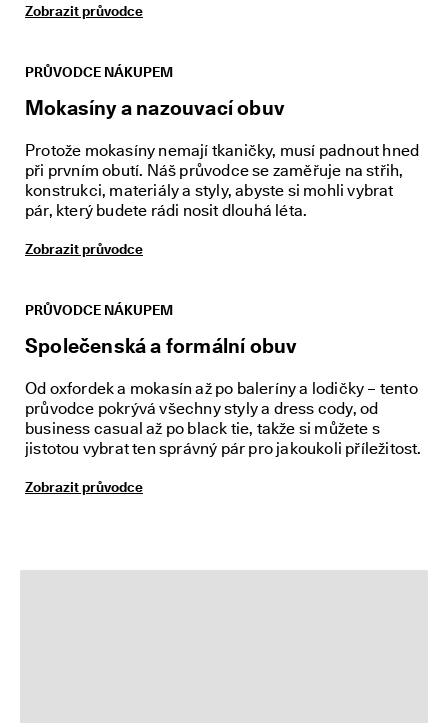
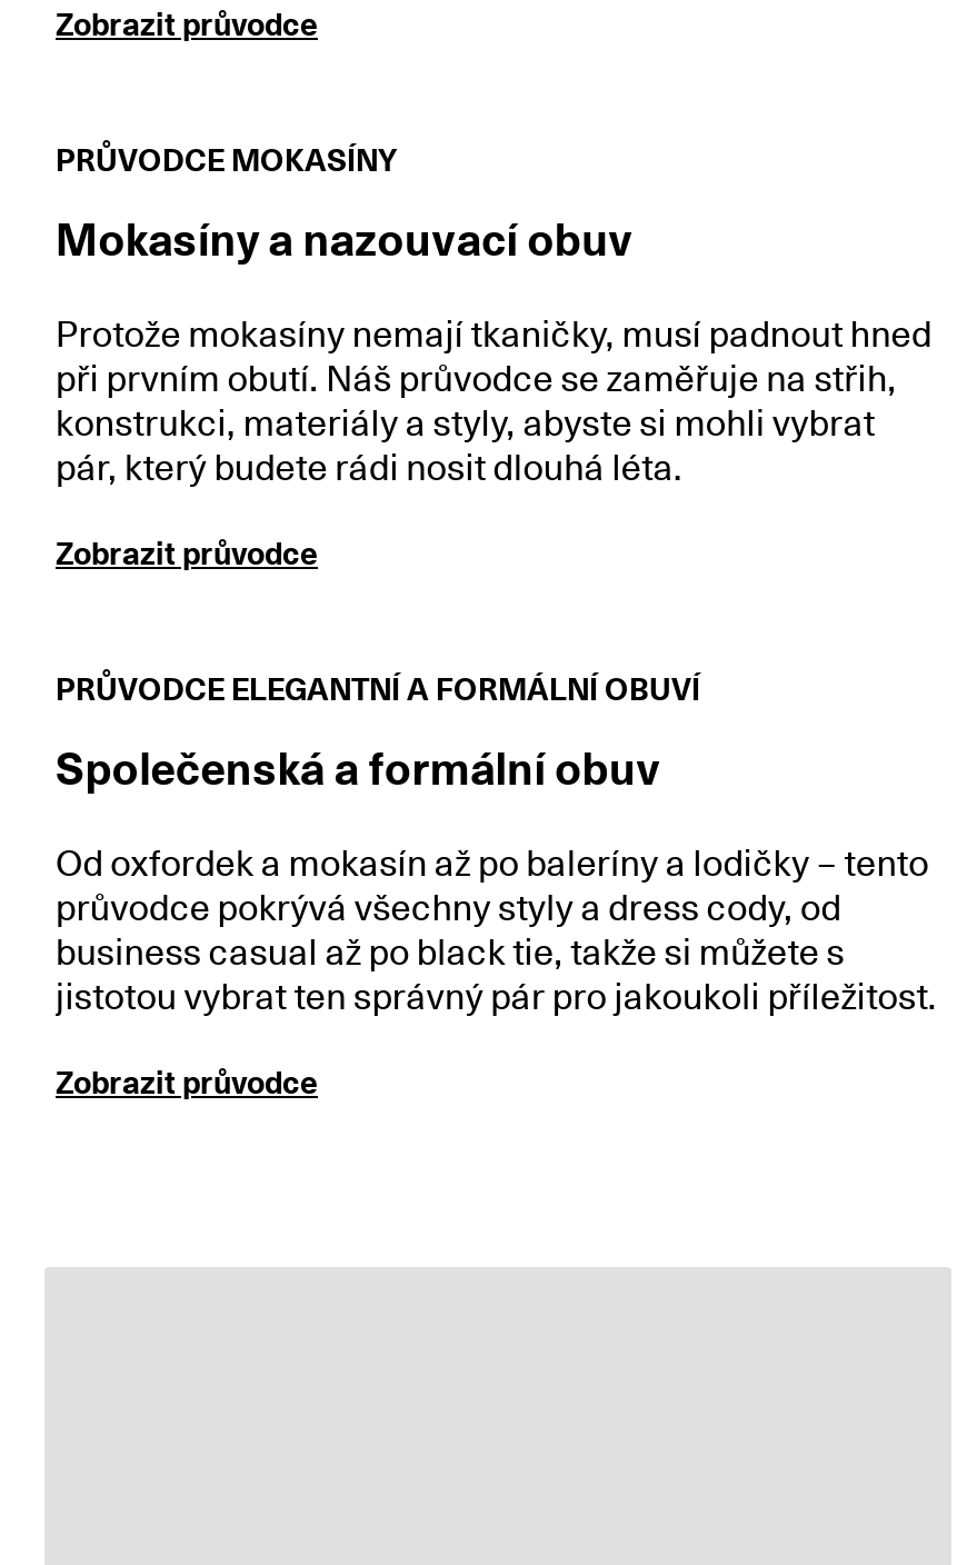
- PRŮVODCE NÁKUPEM
+ PRŮVODCE MOKASÍNY

- PRŮVODCE NÁKUPEM
+ PRŮVODCE ELEGANTNÍ A FORMÁLNÍ OBUVÍ
